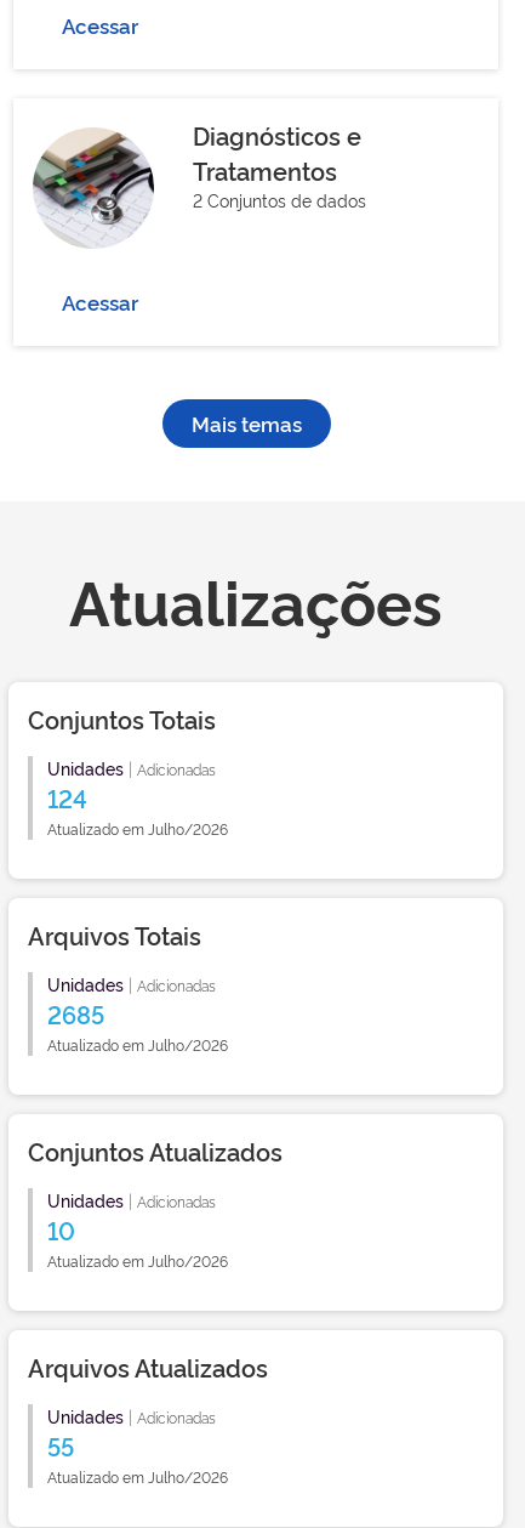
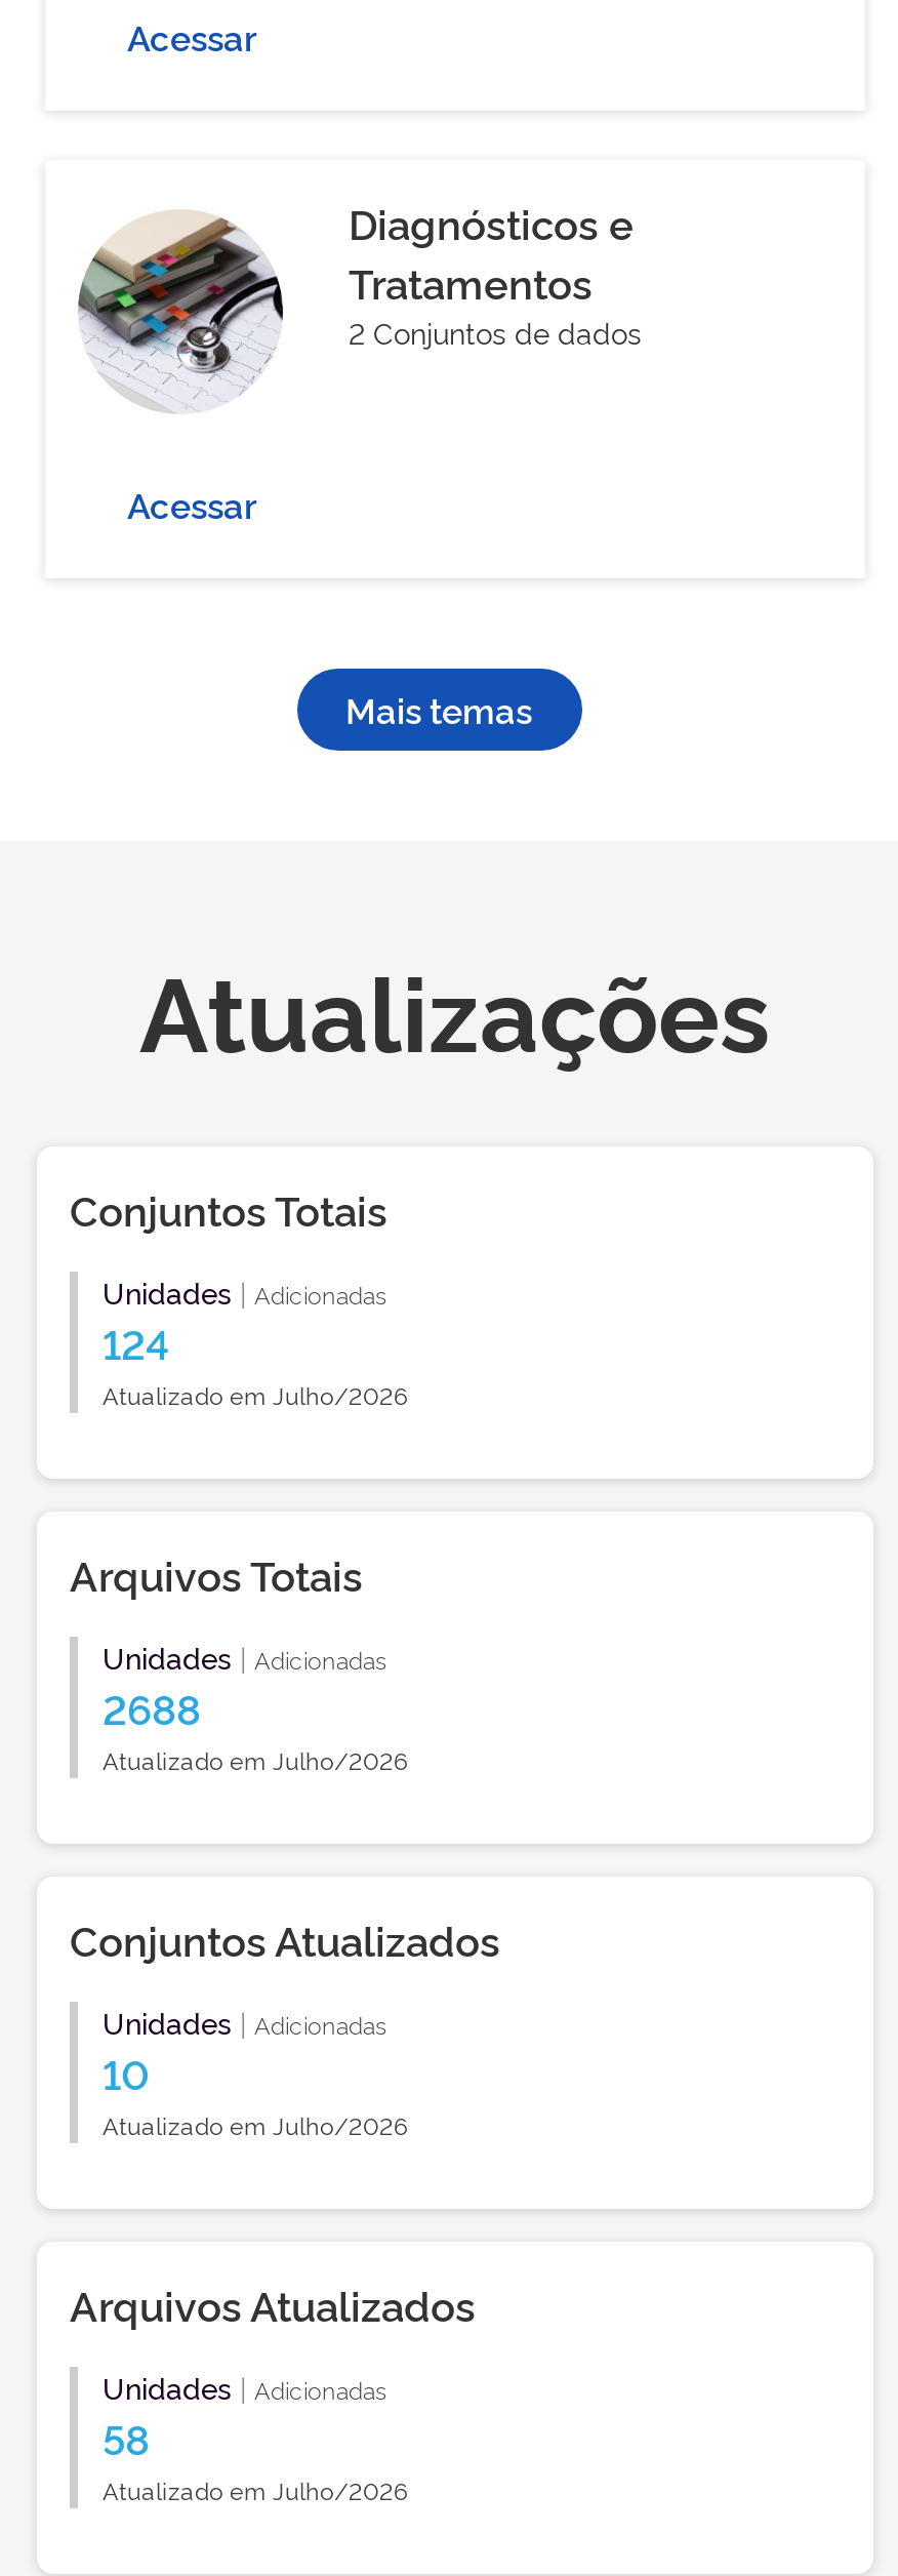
- 2685
+ 2688

- 55
+ 58
